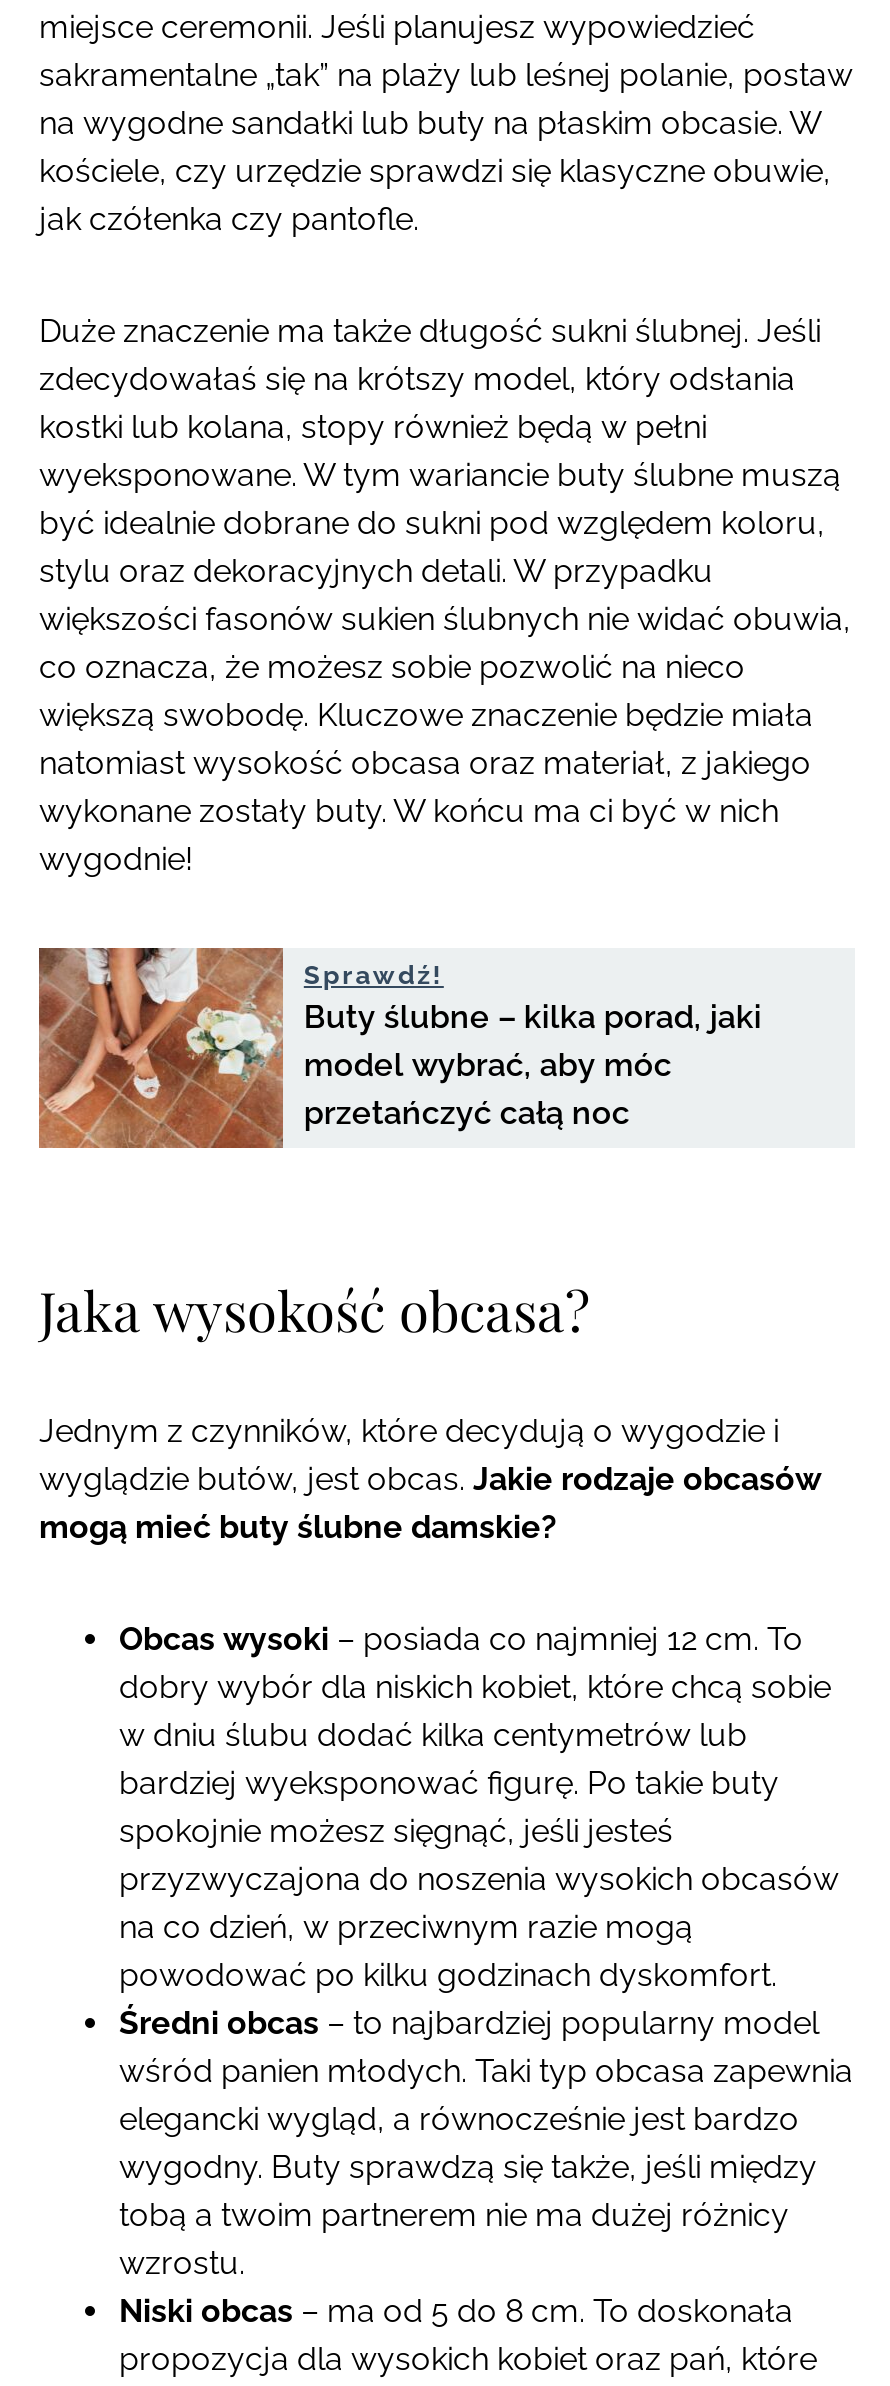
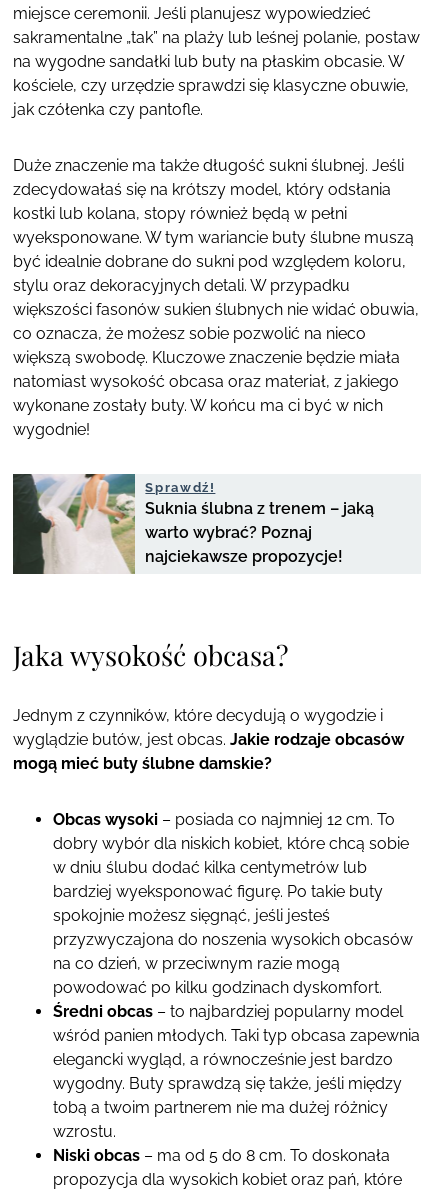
- [image]
- Buty ślubne – kilka porad, jaki
- model wybrać, aby móc
- przetańczyć całą noc
+ [image]
+ Suknia ślubna z trenem – jaką
+ warto wybrać? Poznaj
+ najciekawsze propozycje!
